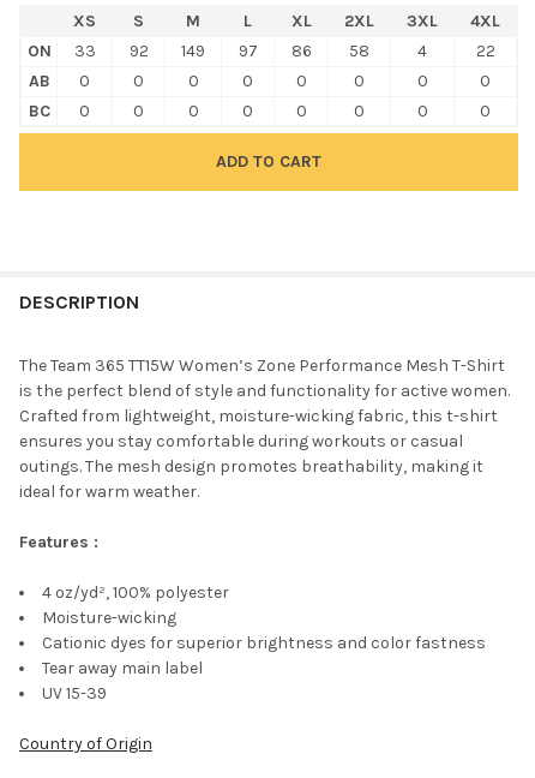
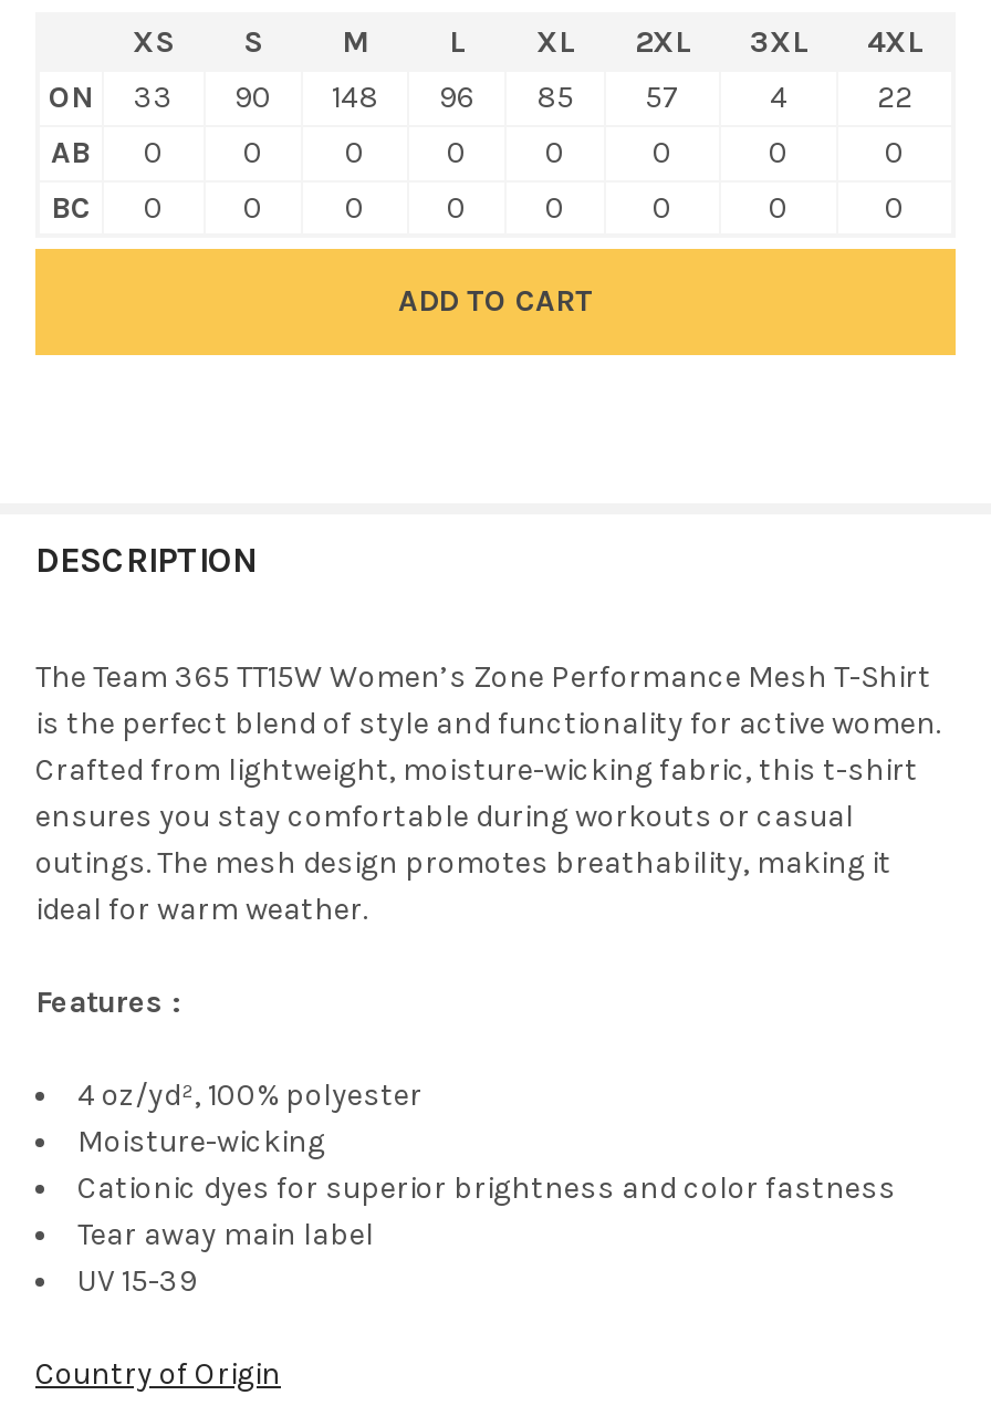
- 92
+ 90

- 149
+ 148

- 97
+ 96

- 86
+ 85

- 58
+ 57
